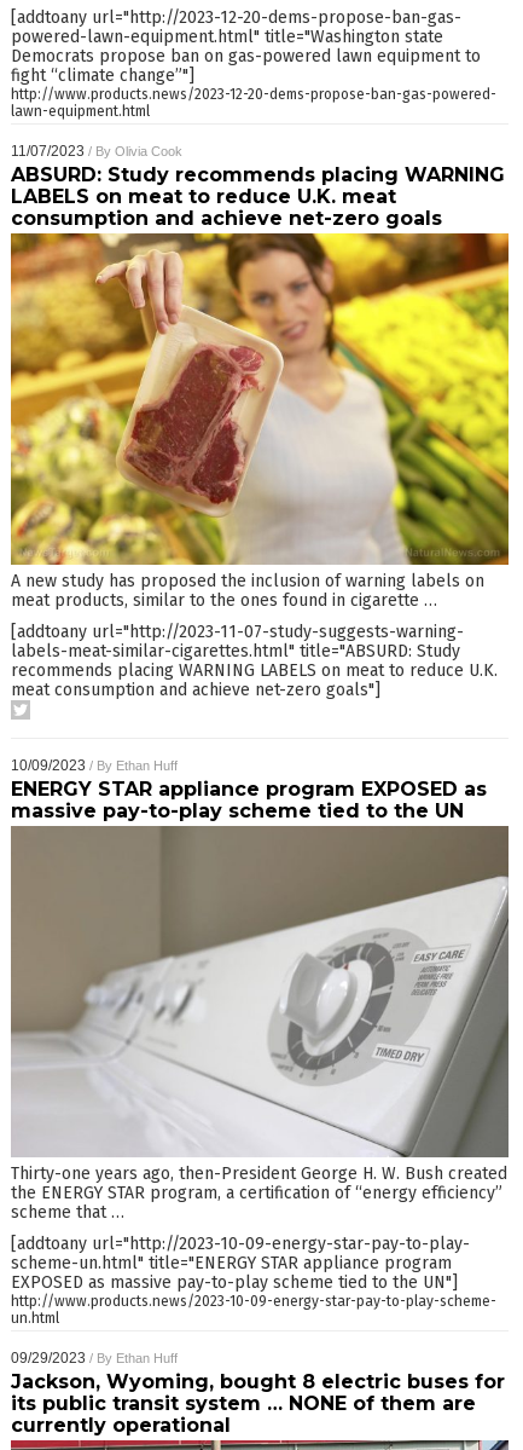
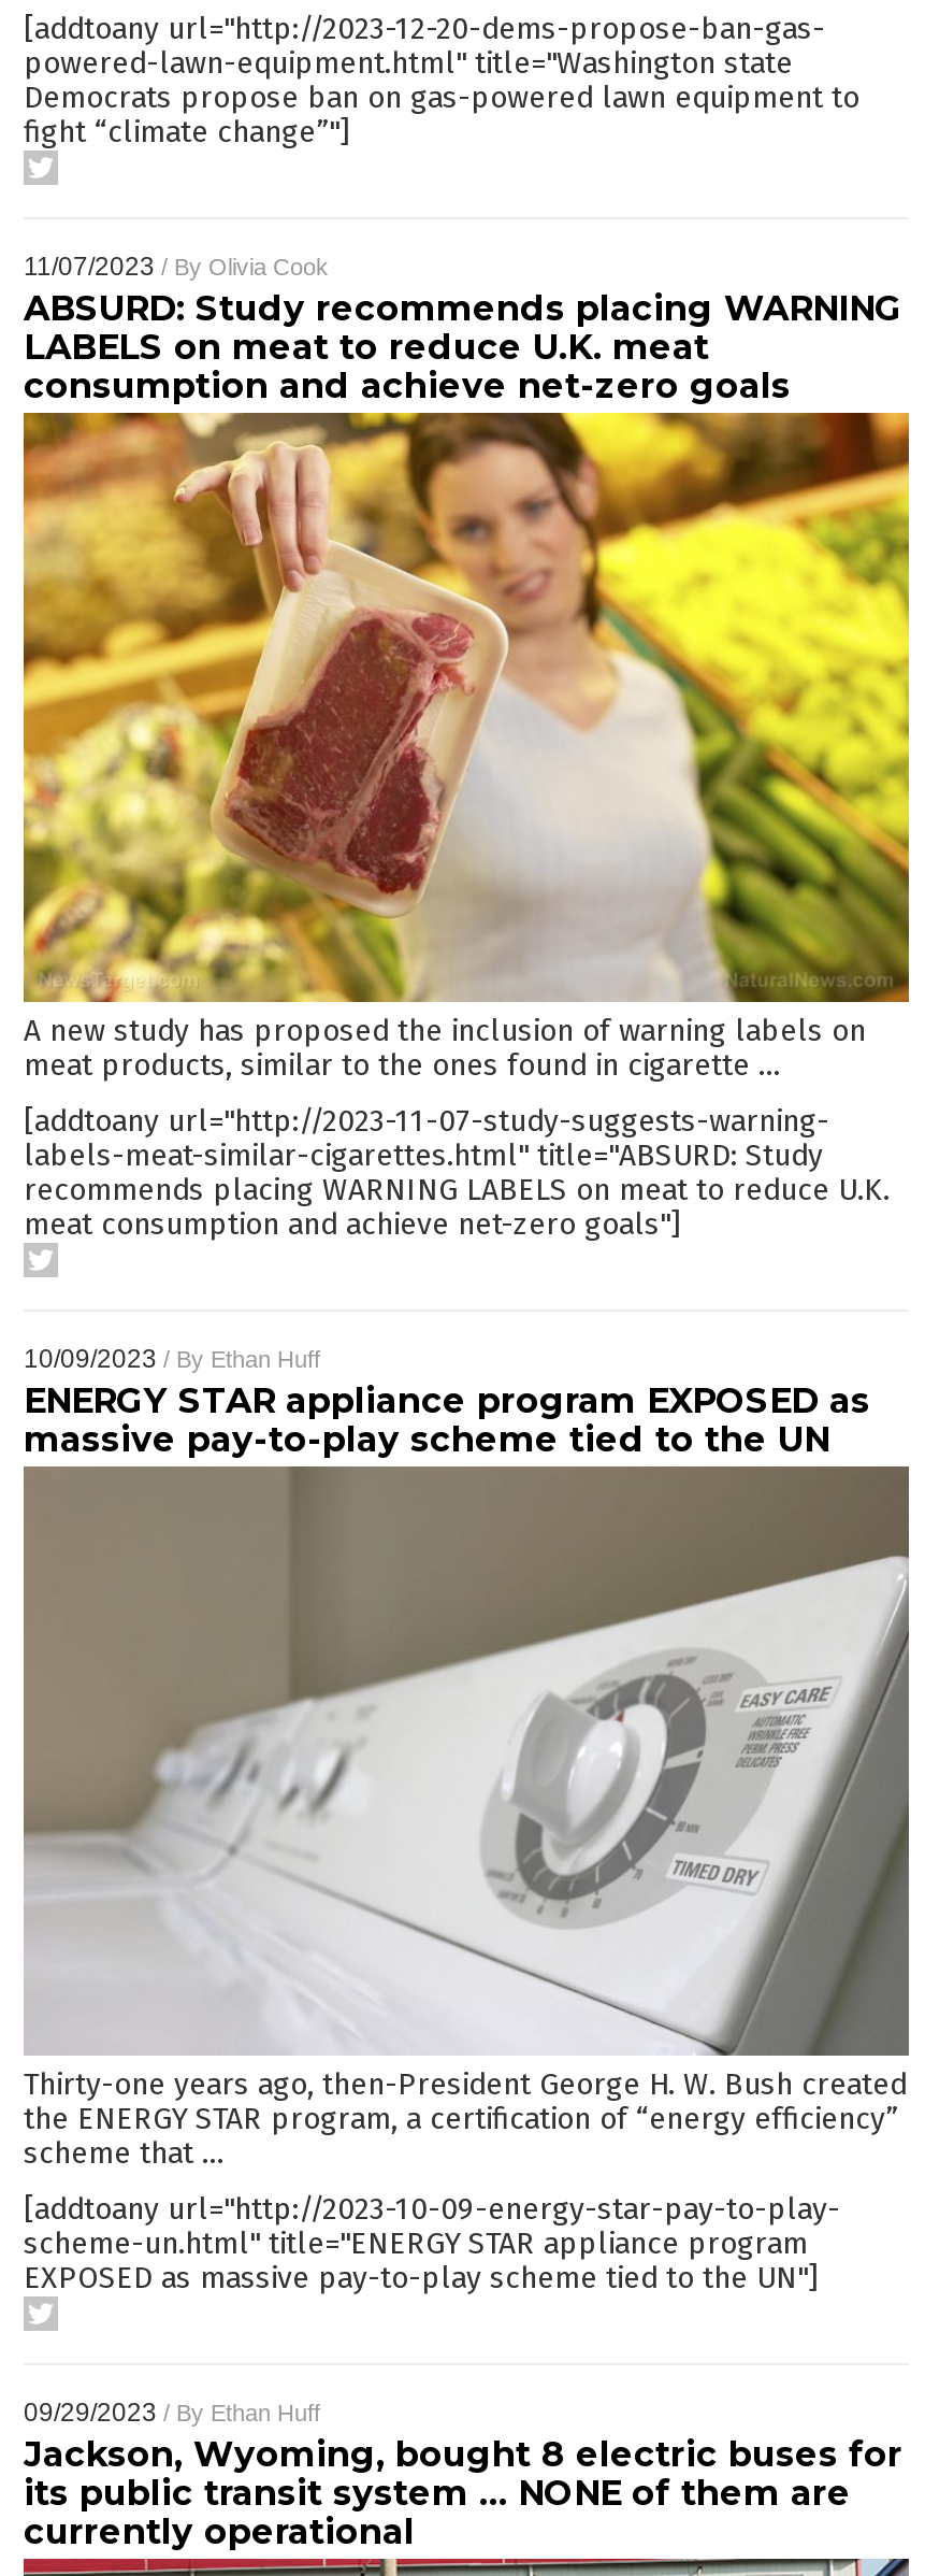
- http://www.products.news/2023-12-20-dems-propose-ban-gas-powered-
- lawn-equipment.html

- http://www.products.news/2023-10-09-energy-star-pay-to-play-scheme-
- un.html
